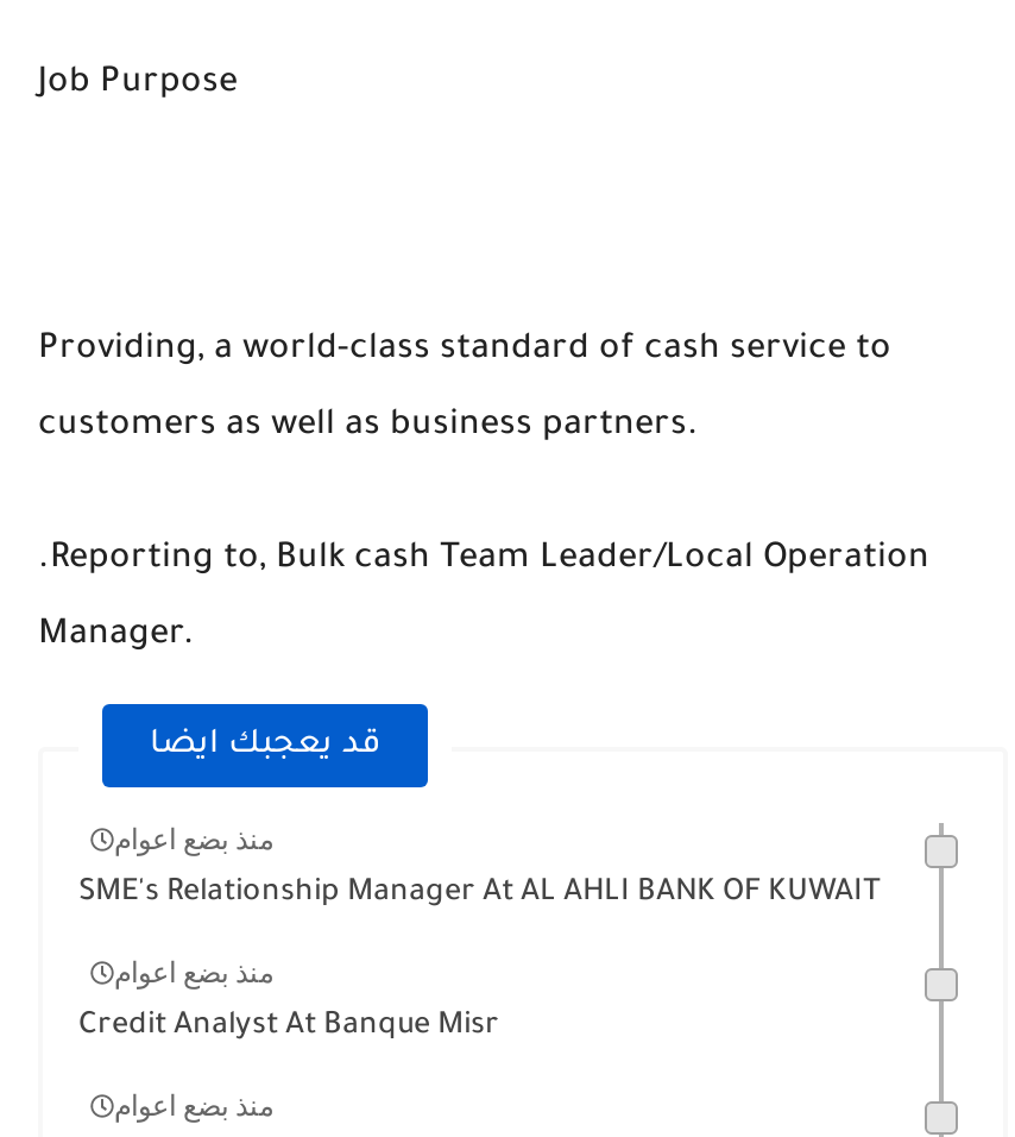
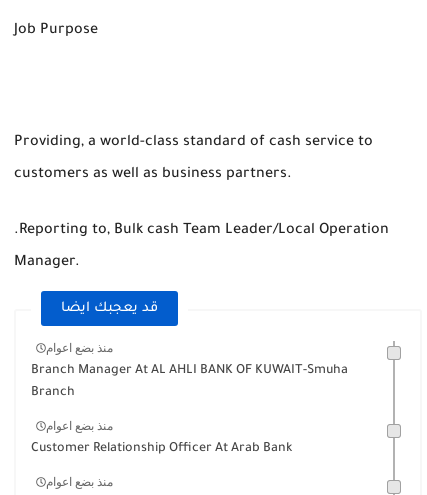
- SME's Relationship Manager At AL AHLI BANK OF KUWAIT
+ Branch Manager At AL AHLI BANK OF KUWAIT-Smuha
+ Branch

- Credit Analyst At Banque Misr
+ Customer Relationship Officer At Arab Bank
